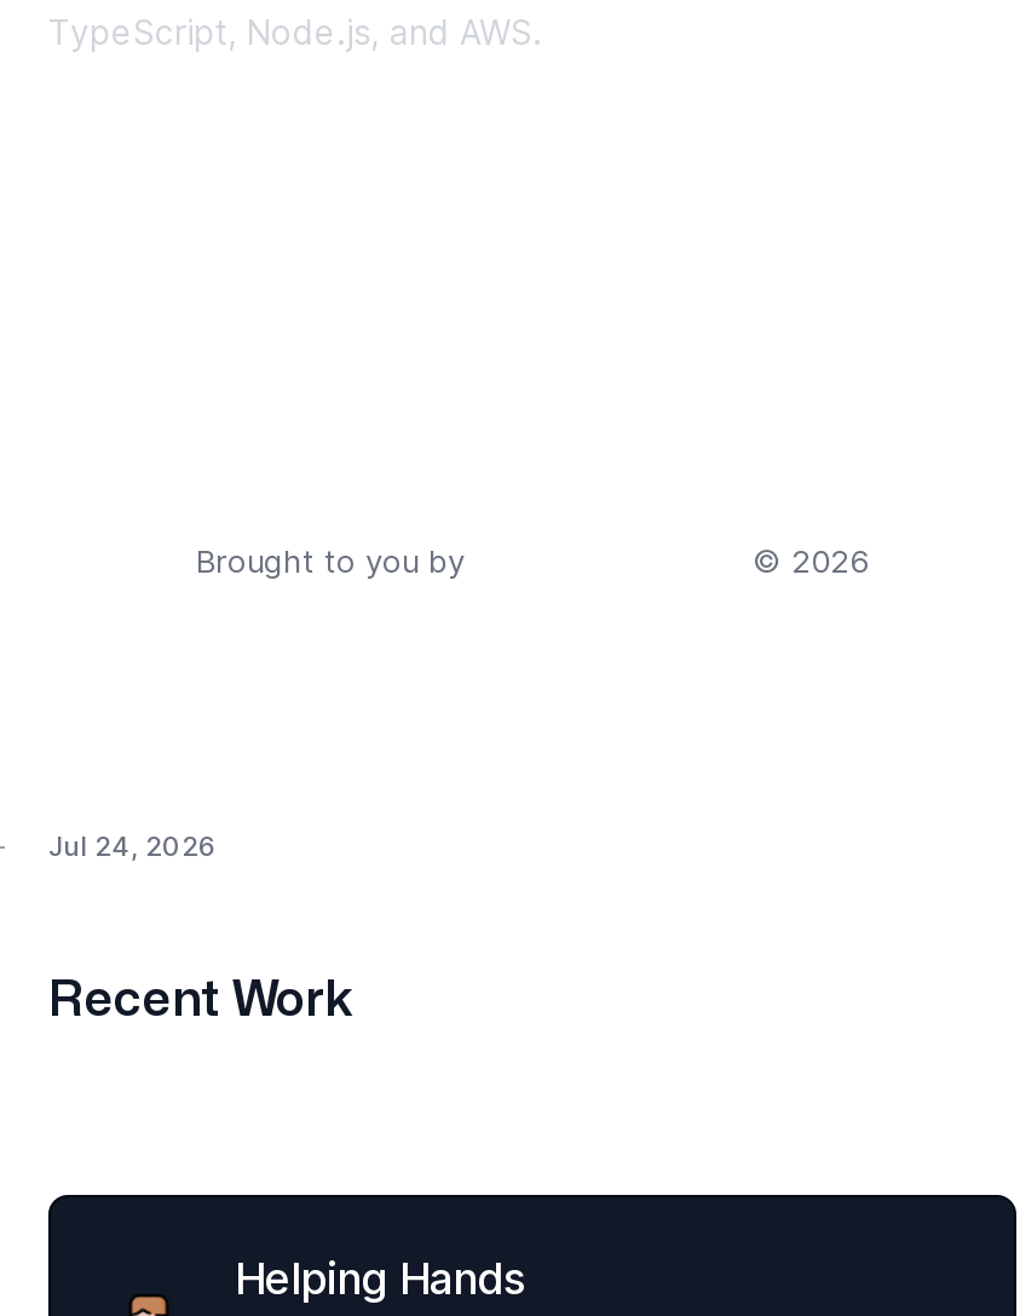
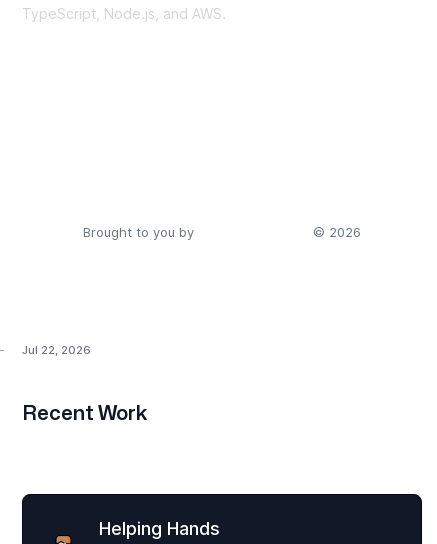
- Jul 24, 2026
+ Jul 22, 2026
